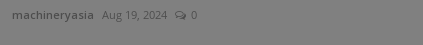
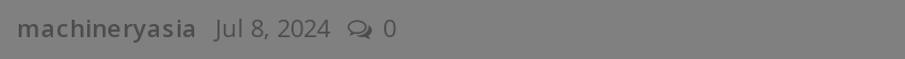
- machineryasia Aug 19, 2024
+ machineryasia Jul 8, 2024
